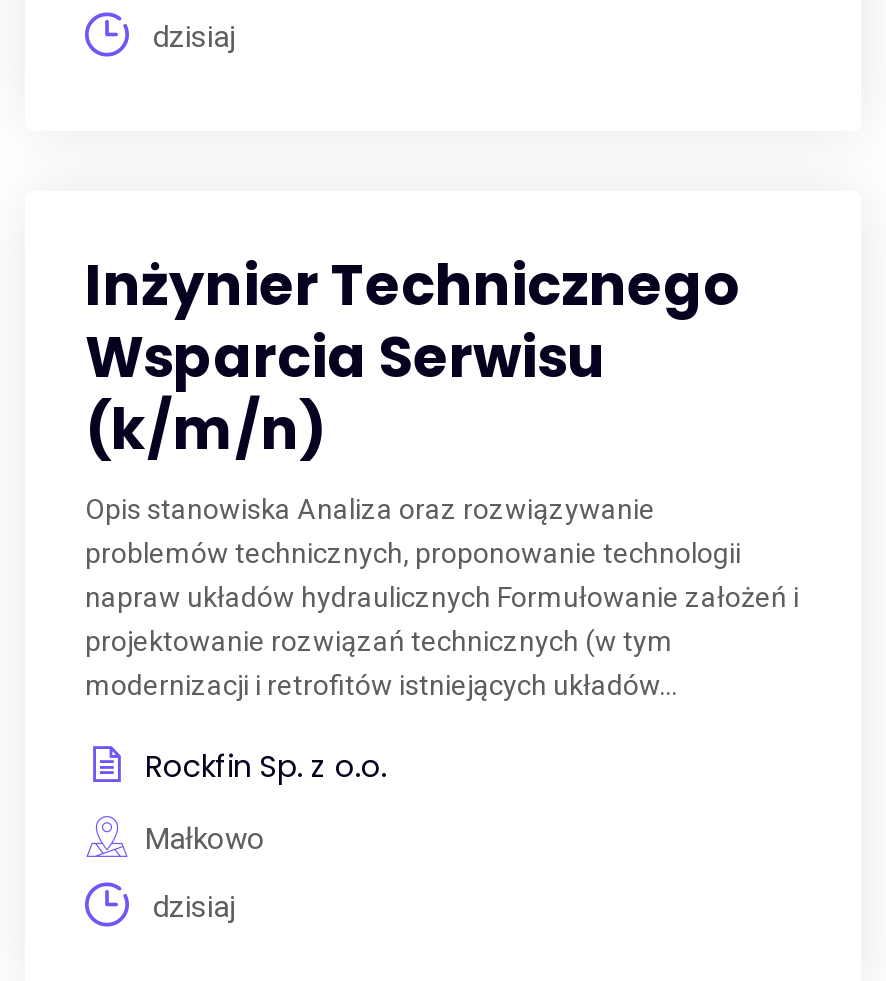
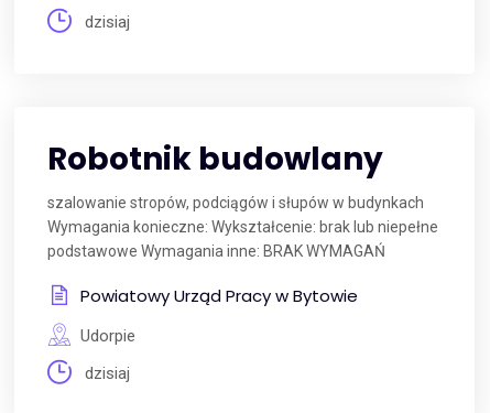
- Inżynier Technicznego
- Wsparcia Serwisu
- (k/m/n)
- Opis stanowiska Analiza oraz rozwiązywanie
- problemów technicznych, proponowanie technologii
- napraw układów hydraulicznych Formułowanie założeń i
- projektowanie rozwiązań technicznych (w tym
- modernizacji i retrofitów istniejących układów...
+ Robotnik budowlany
+ szalowanie stropów, podciągów i słupów w budynkach
+ Wymagania konieczne: Wykształcenie: brak lub niepełne
+ podstawowe Wymagania inne: BRAK WYMAGAŃ

- Rockfin Sp. z o.o.
+ Powiatowy Urząd Pracy w Bytowie

- Małkowo
+ Udorpie
